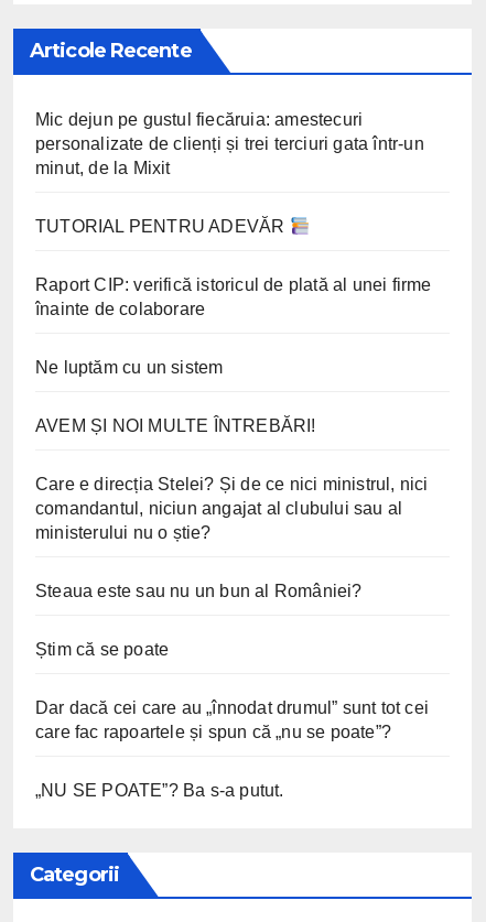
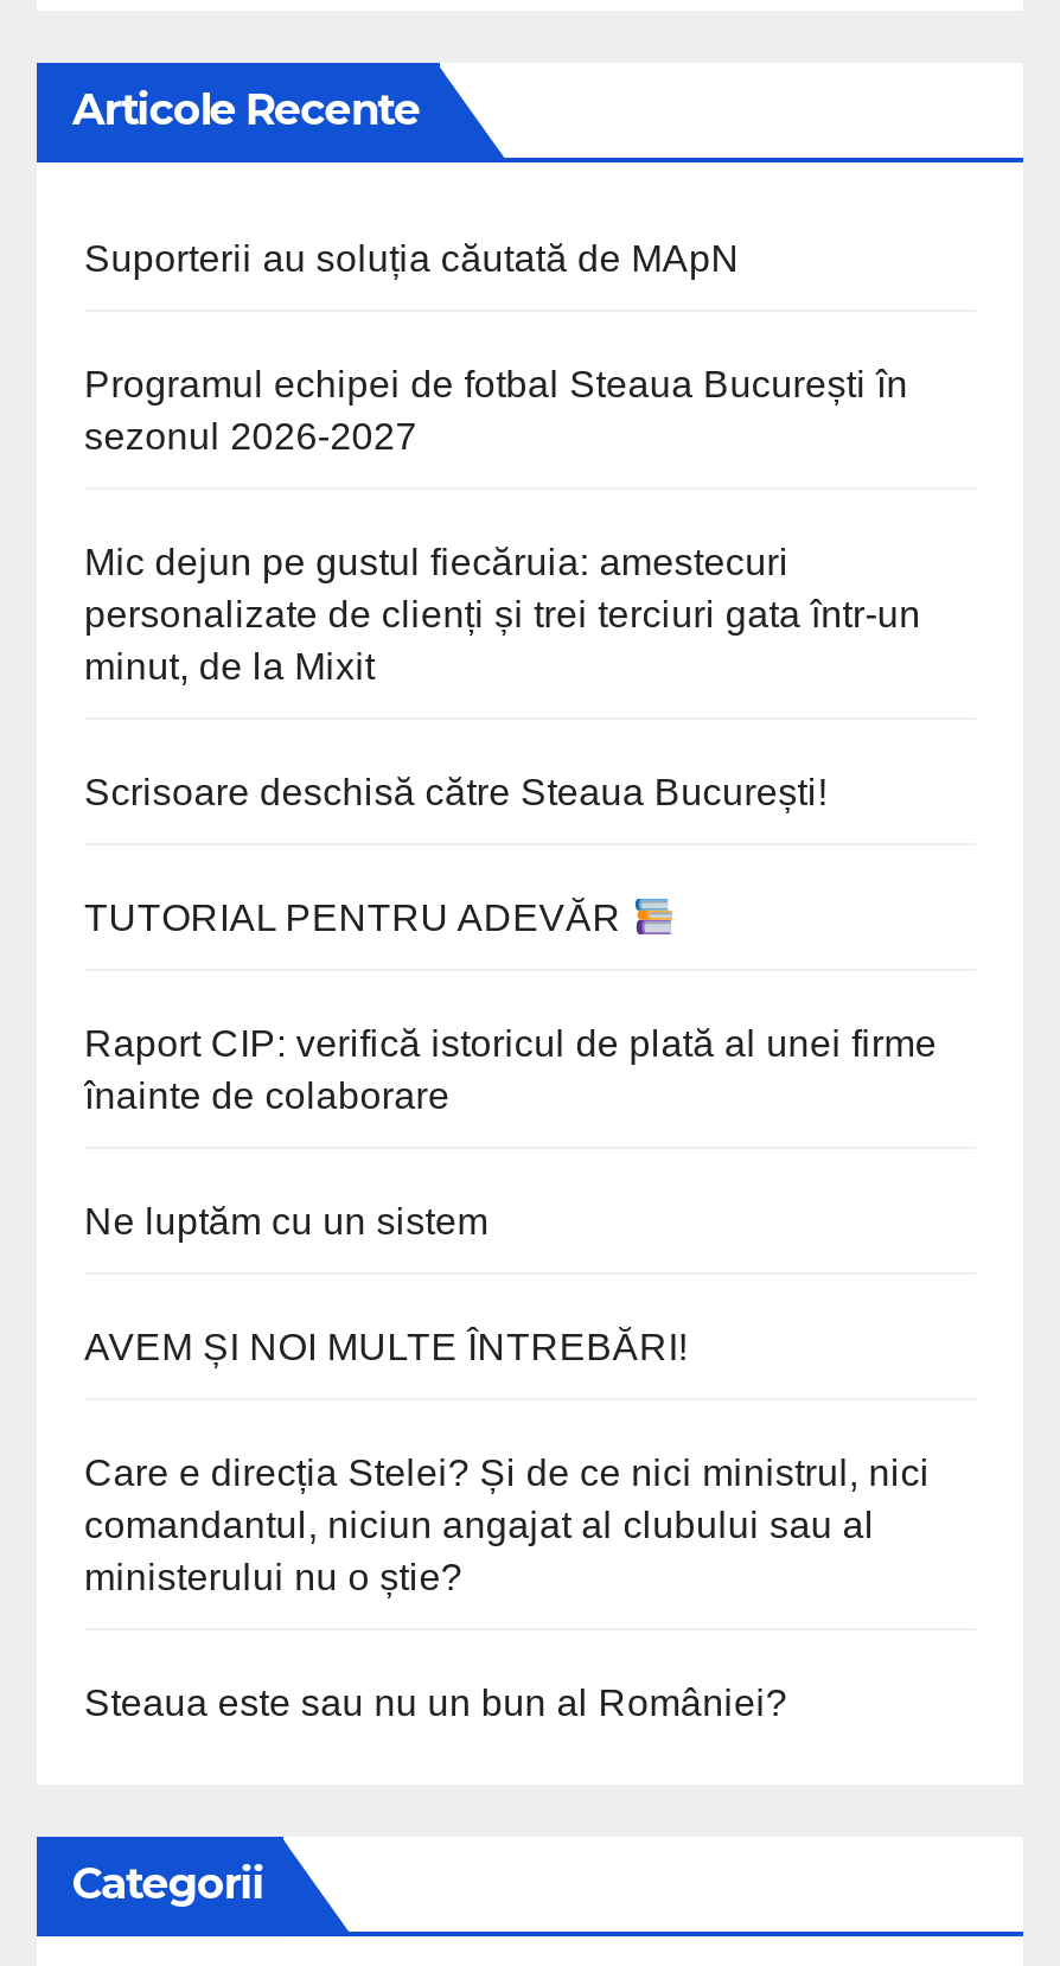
+ Suporterii au soluția căutată de MApN
+ Programul echipei de fotbal Steaua București în
+ sezonul 2026-2027

moved down: Mic dejun pe gustul fiecăruia: amestecuri | personalizate de clienți și trei terciuri gata într-un | minut, de la Mixit

+ Scrisoare deschisă către Steaua București!

moved down: TUTORIAL PENTRU ADEVĂR | Raport CIP: verifică istoricul de plată al unei firme | înainte de colaborare | ... | ministerului nu o știe? | Steaua este sau nu un bun al României?

- Știm că se poate
- Dar dacă cei care au „înnodat drumul” sunt tot cei
- care fac rapoartele și spun că „nu se poate”?
- „NU SE POATE”? Ba s-a putut.
